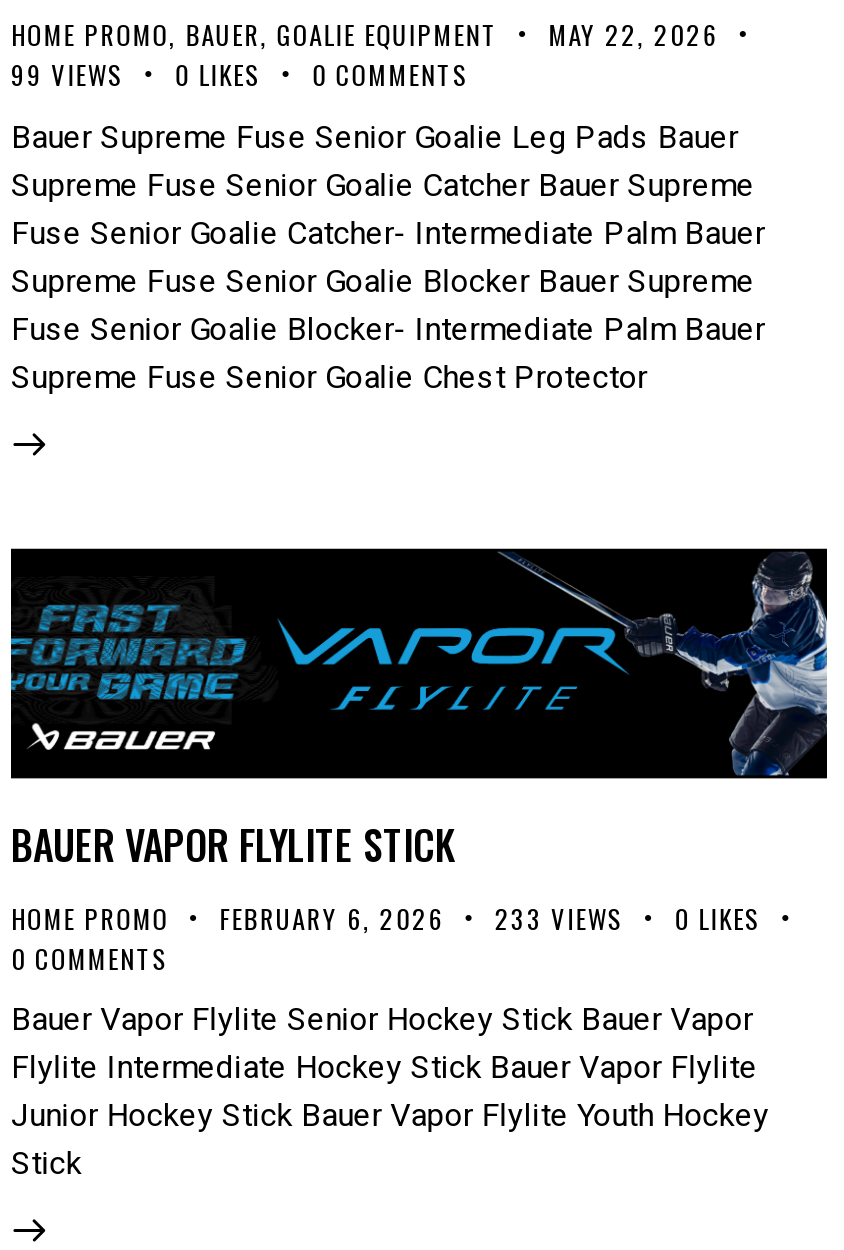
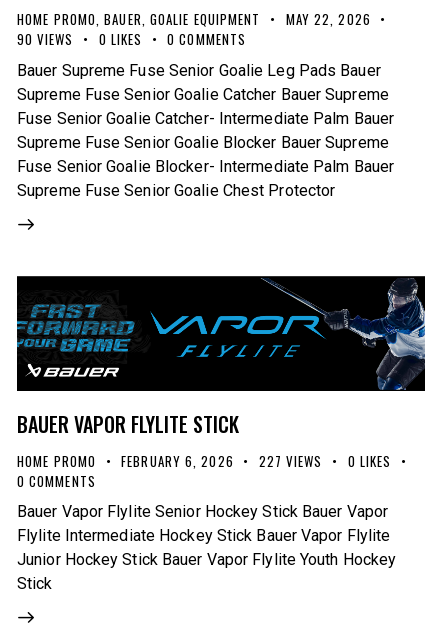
- 99 VIEWS 0 LIKES 0 COMMENTS
+ 90 VIEWS 0 LIKES 0 COMMENTS

- HOME PROMO FEBRUARY 6, 2026 233 VIEWS 0 LIKES
+ HOME PROMO FEBRUARY 6, 2026 227 VIEWS 0 LIKES
